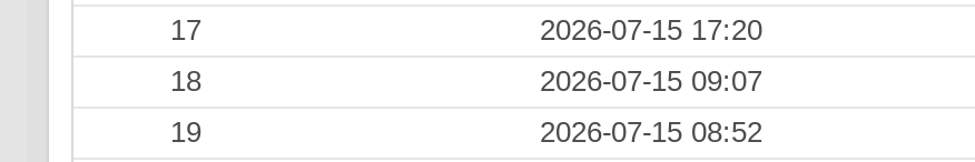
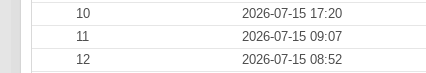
- 17
+ 10

- 18
+ 11

- 19
+ 12
